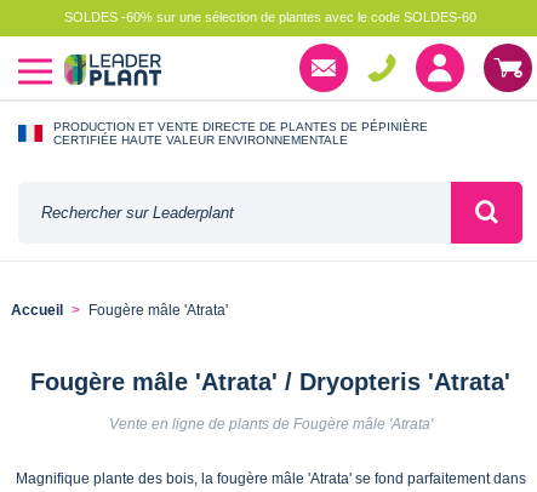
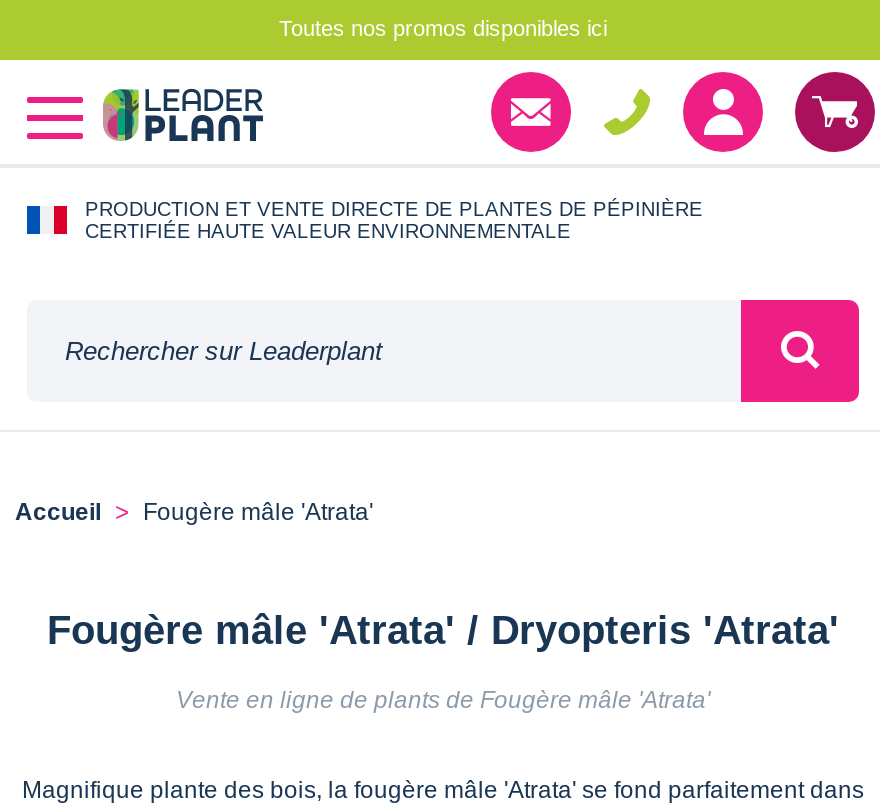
- SOLDES -60% sur une sélection de plantes avec le code SOLDES-60
+ Toutes nos promos disponibles ici
